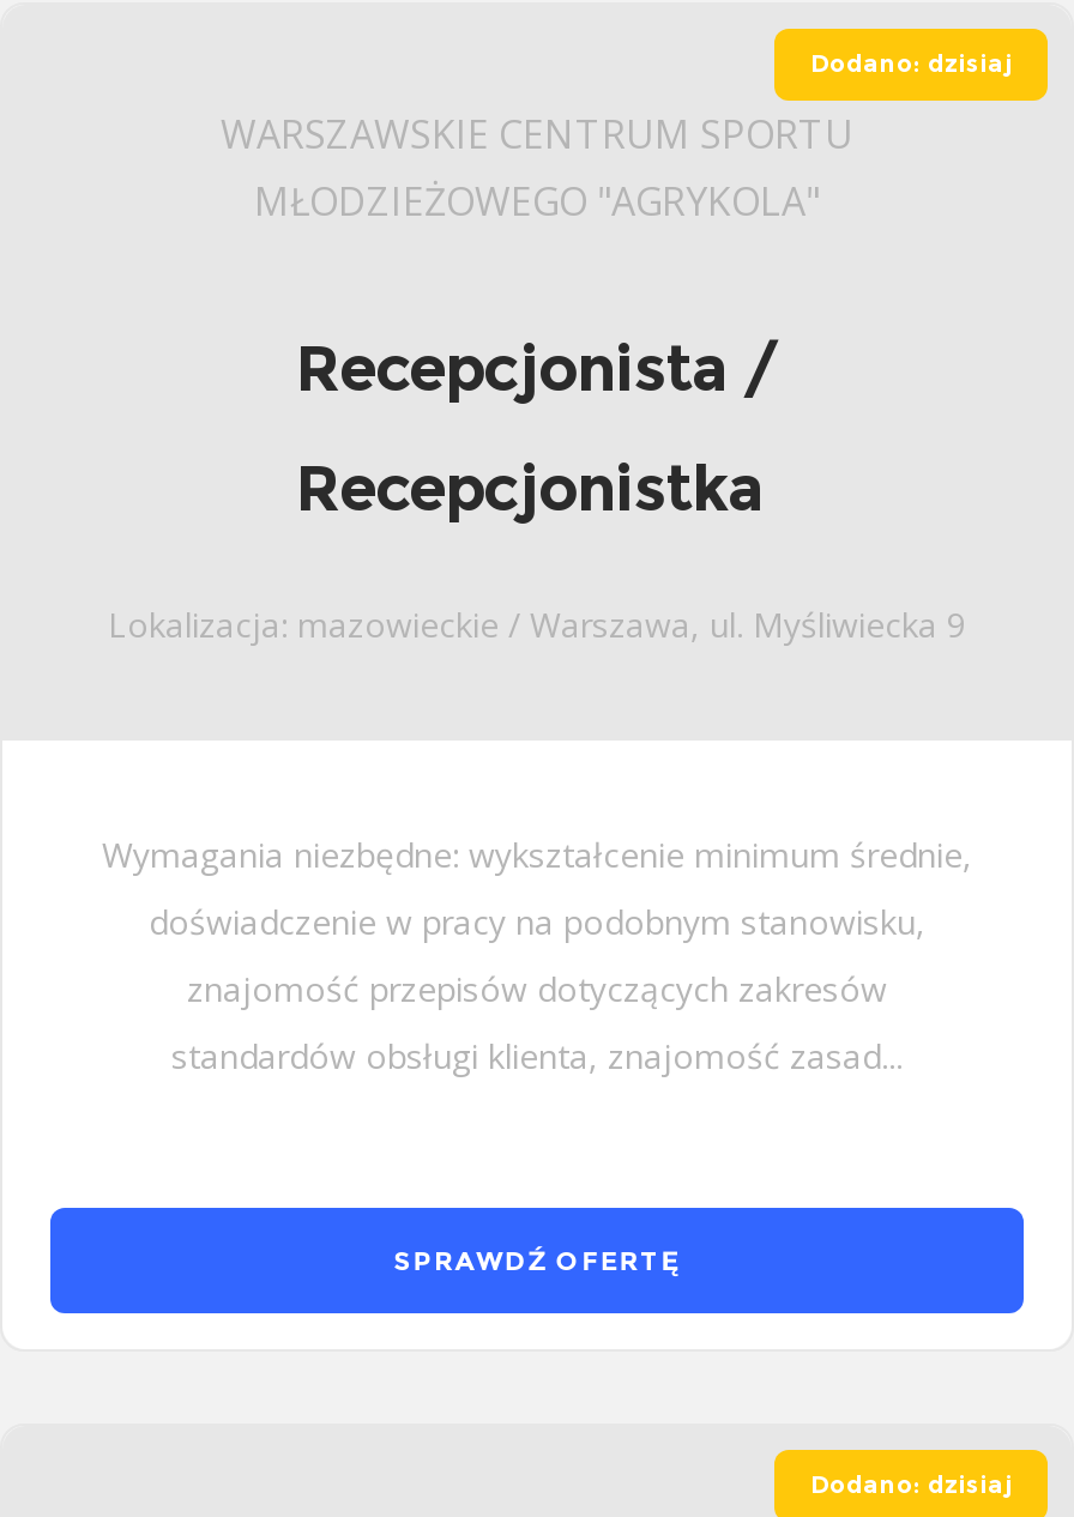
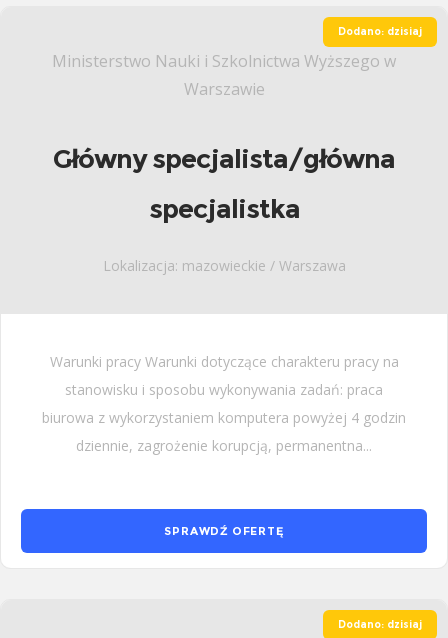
- WARSZAWSKIE CENTRUM SPORTU
- MŁODZIEŻOWEGO "AGRYKOLA"
+ Ministerstwo Nauki i Szkolnictwa Wyższego w
+ Warszawie

- Recepcjonista /
+ Główny specjalista/główna

- Recepcjonistka
+ specjalistka

- Lokalizacja: mazowieckie / Warszawa, ul. Myśliwiecka 9
+ Lokalizacja: mazowieckie / Warszawa

- Wymagania niezbędne: wykształcenie minimum średnie,
+ Warunki pracy Warunki dotyczące charakteru pracy na

- doświadczenie w pracy na podobnym stanowisku,
+ stanowisku i sposobu wykonywania zadań: praca

- znajomość przepisów dotyczących zakresów
+ biurowa z wykorzystaniem komputera powyżej 4 godzin

- standardów obsługi klienta, znajomość zasad...
+ dziennie, zagrożenie korupcją, permanentna...
